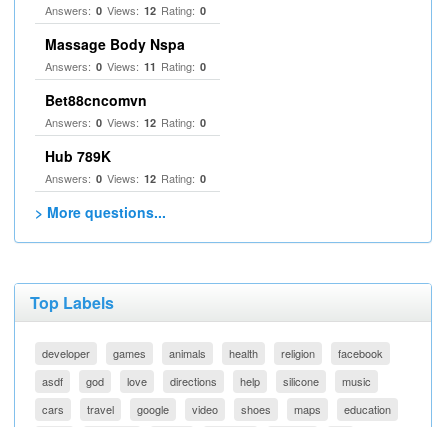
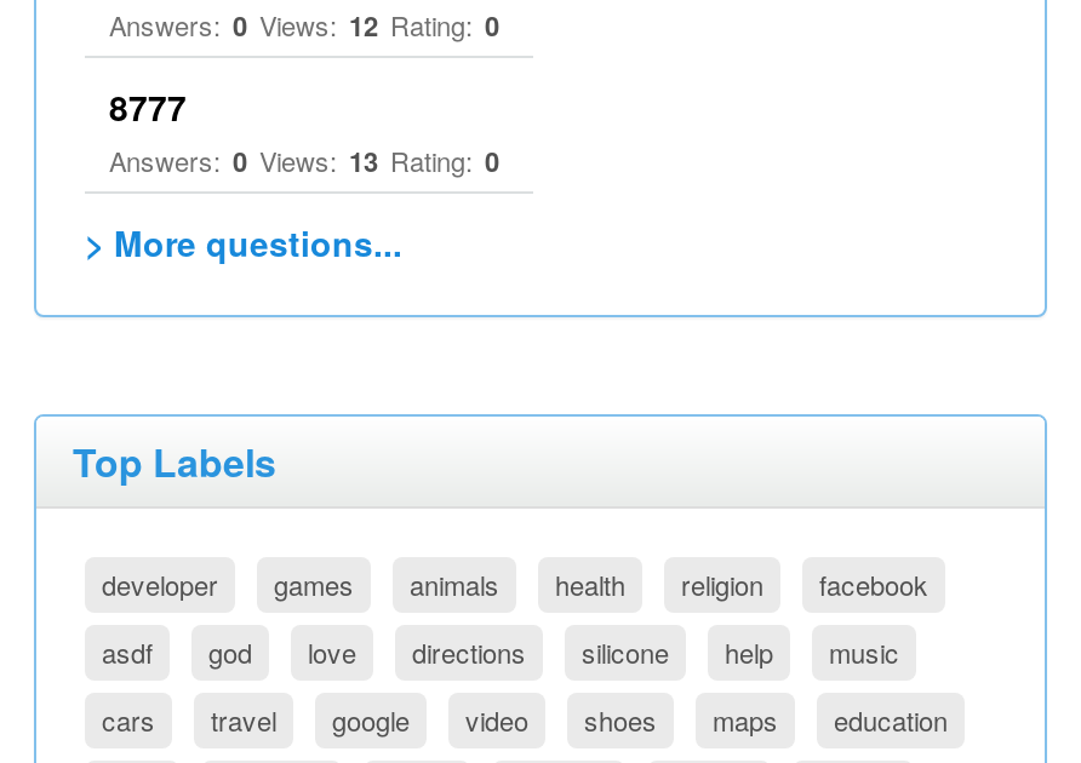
- Massage Body Nspa
- Answers: 0 Views: 11 Rating: 0
- Bet88cncomvn
- Answers: 0 Views: 12 Rating: 0
- Hub 789K
- Answers: 0 Views: 12 Rating: 0
+ 8777
+ Answers: 0 Views: 13 Rating: 0

moved up: silicone
